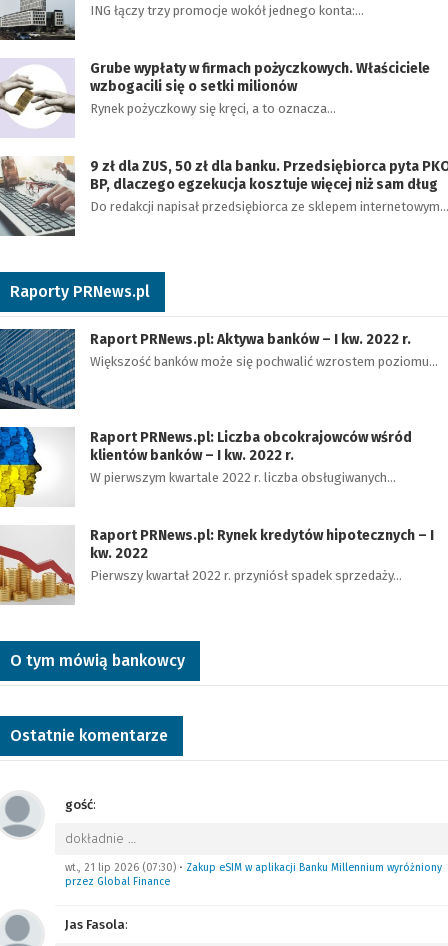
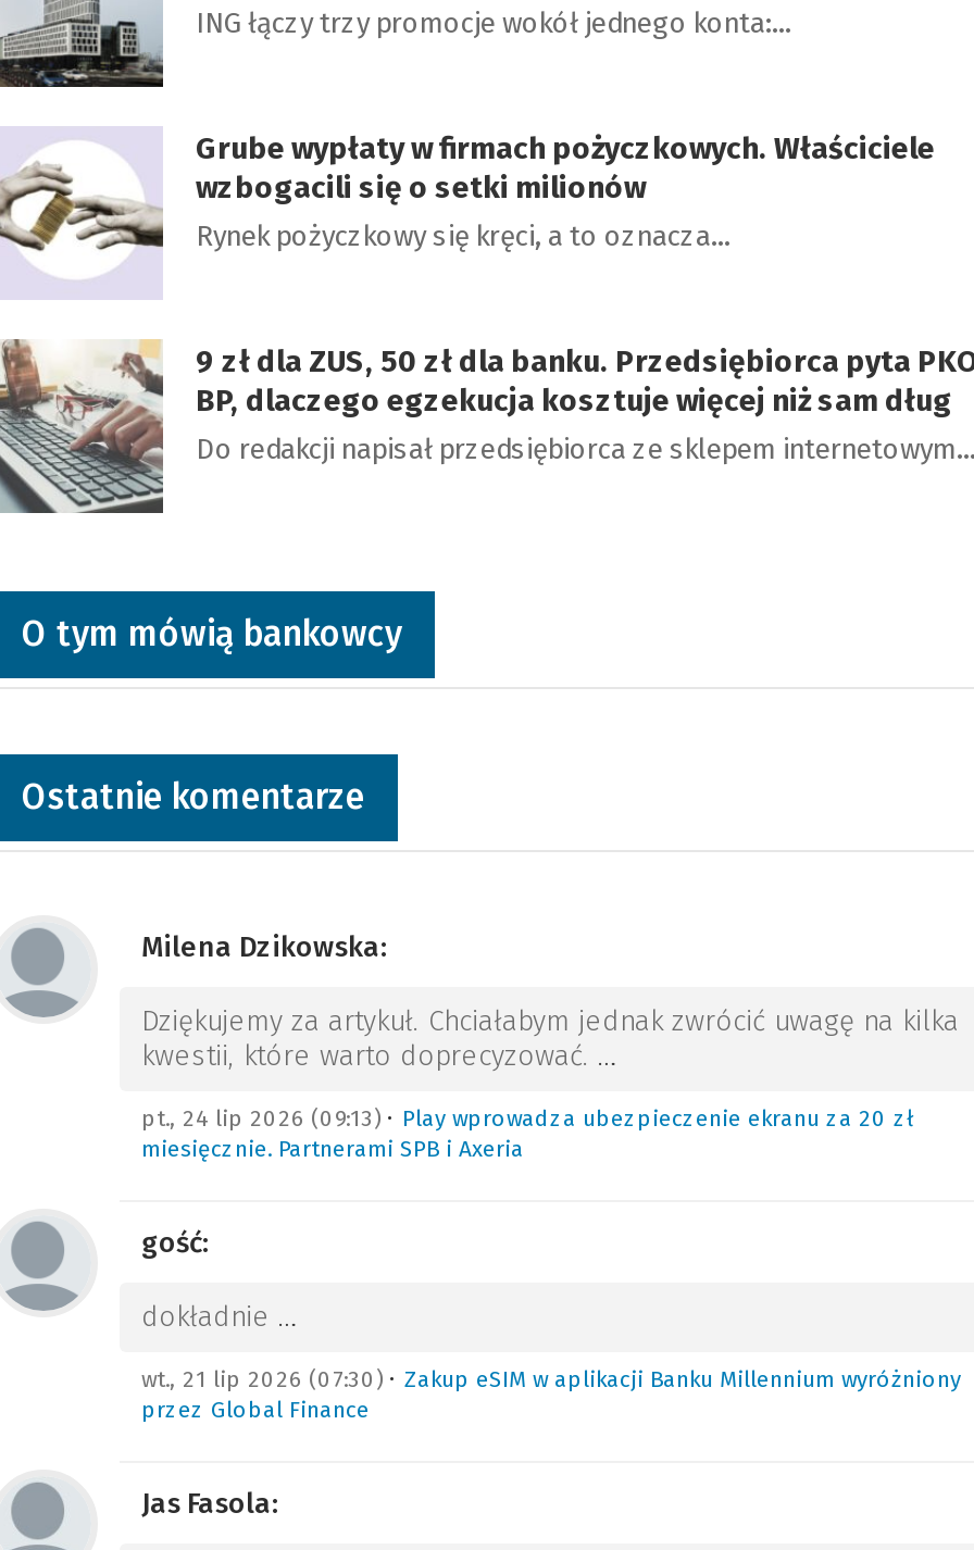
- [image]
- Raporty PRNews.pl
- Raport PRNews.pl: Aktywa banków – I kw. 2022 r.
- Większość banków może się pochwalić wzrostem poziomu…

- [image]
- Raport PRNews.pl: Liczba obcokrajowców wśród
- klientów banków – I kw. 2022 r.
- W pierwszym kwartale 2022 r. liczba obsługiwanych…
- Raport PRNews.pl: Rynek kredytów hipotecznych – I
- kw. 2022
- Pierwszy kwartał 2022 r. przyniósł spadek sprzedaży…

- [image]

moved up: O tym mówią bankowcy | Ostatnie komentarze

+ Milena Dzikowska:
+ Dziękujemy za artykuł. Chciałabym jednak zwrócić uwagę na kilka
+ kwestii, które warto doprecyzować. …
+ pt., 24 lip 2026 (09:13) • Play wprowadza ubezpieczenie ekranu za 20 zł
+ miesięcznie. Partnerami SPB i Axeria
